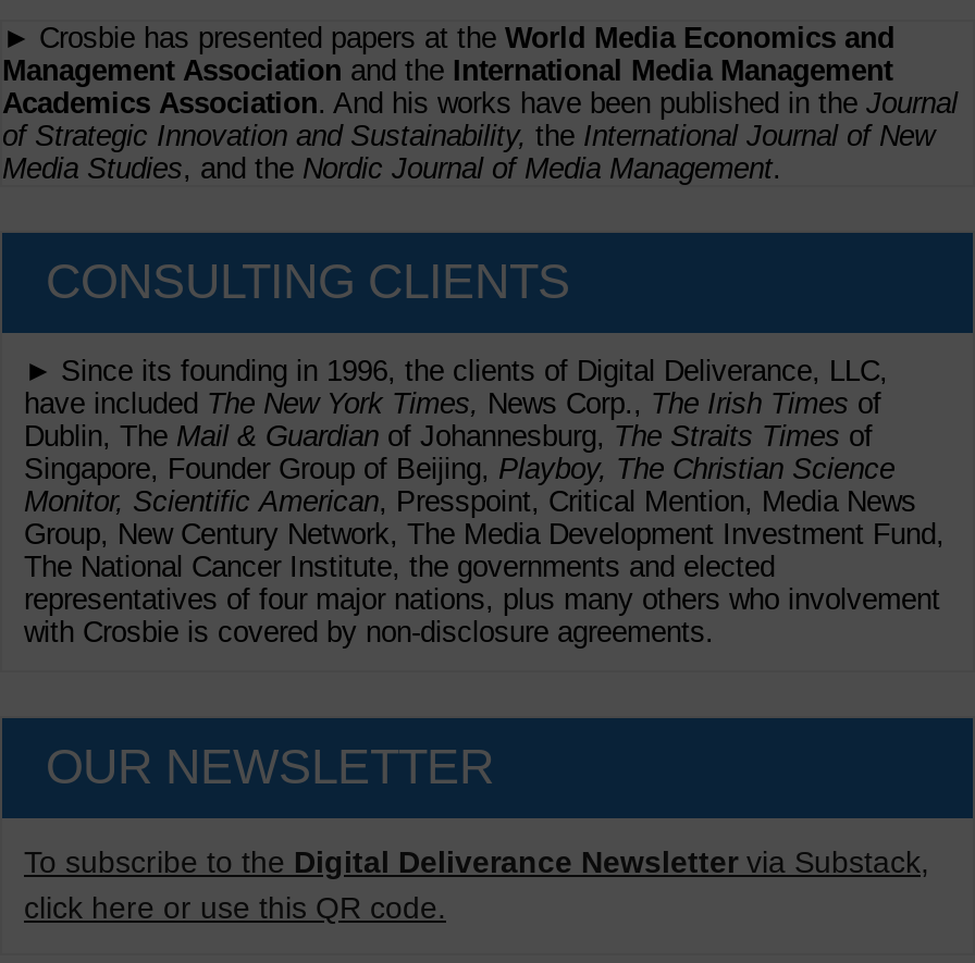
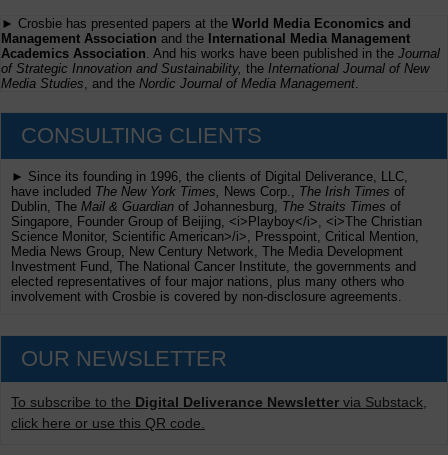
- Singapore, Founder Group of Beijing, Playboy, The Christian Science
- Monitor, Scientific American, Presspoint, Critical Mention, Media News
- Group, New Century Network, The Media Development Investment Fund,
- The National Cancer Institute, the governments and elected
- representatives of four major nations, plus many others who involvement
- with Crosbie is covered by non-disclosure agreements.
+ Singapore, Founder Group of Beijing, <i>Playboy</i>, <i>The Christian
+ Science Monitor, Scientific American>/i>, Presspoint, Critical Mention,
+ Media News Group, New Century Network, The Media Development
+ Investment Fund, The National Cancer Institute, the governments and
+ elected representatives of four major nations, plus many others who
+ involvement with Crosbie is covered by non-disclosure agreements.
